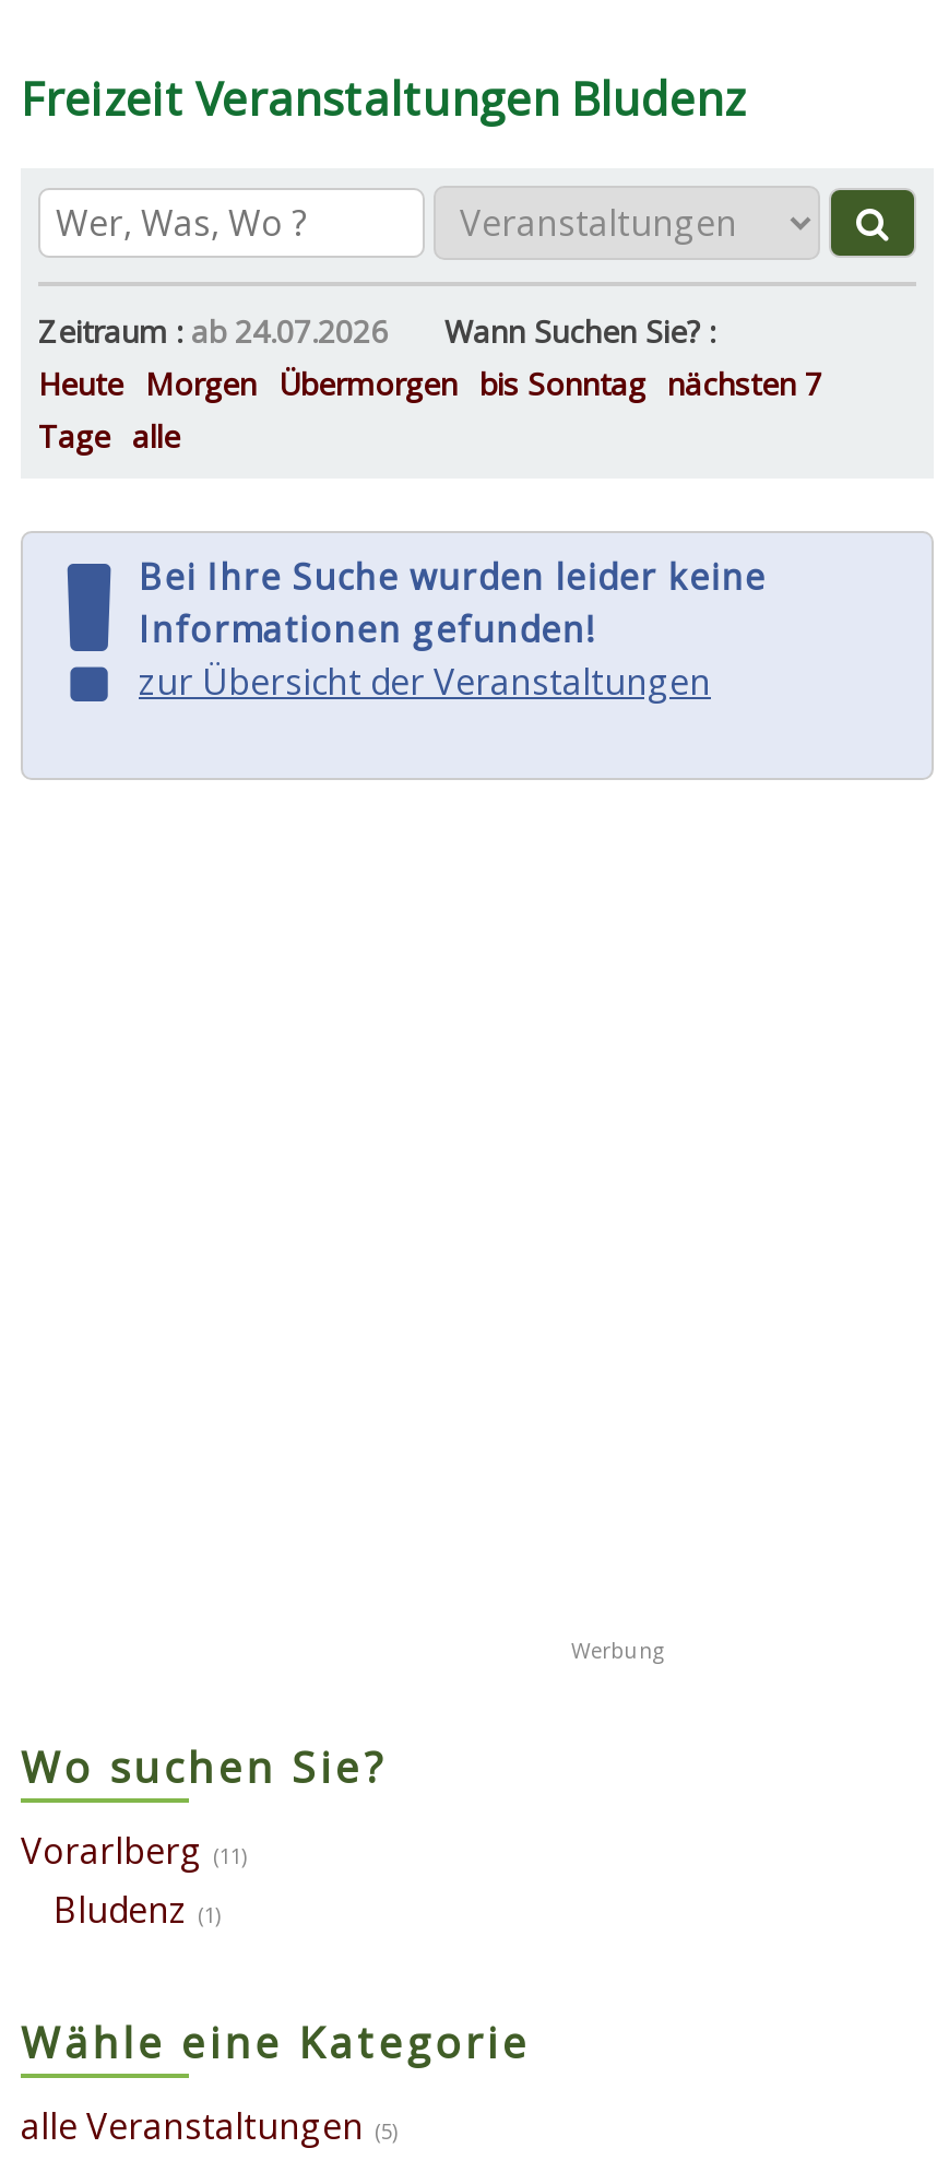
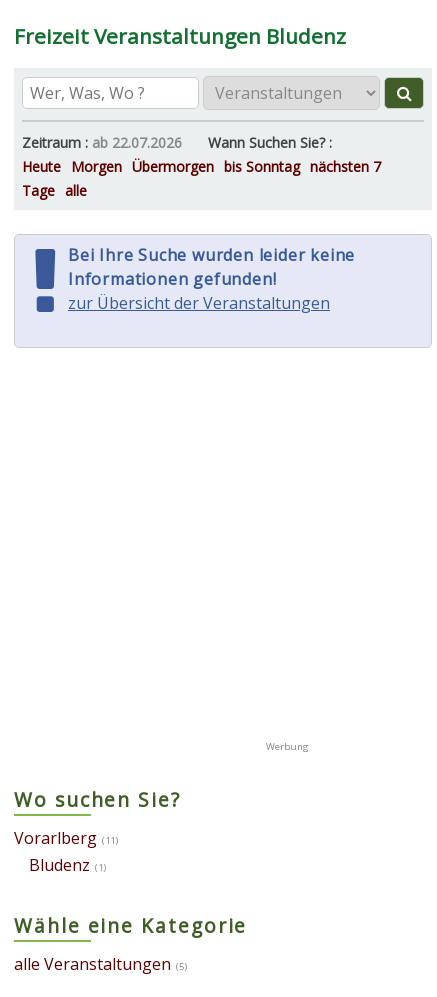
- Zeitraum : ab 24.07.2026 Wann Suchen Sie? :
+ Zeitraum : ab 22.07.2026 Wann Suchen Sie? :
